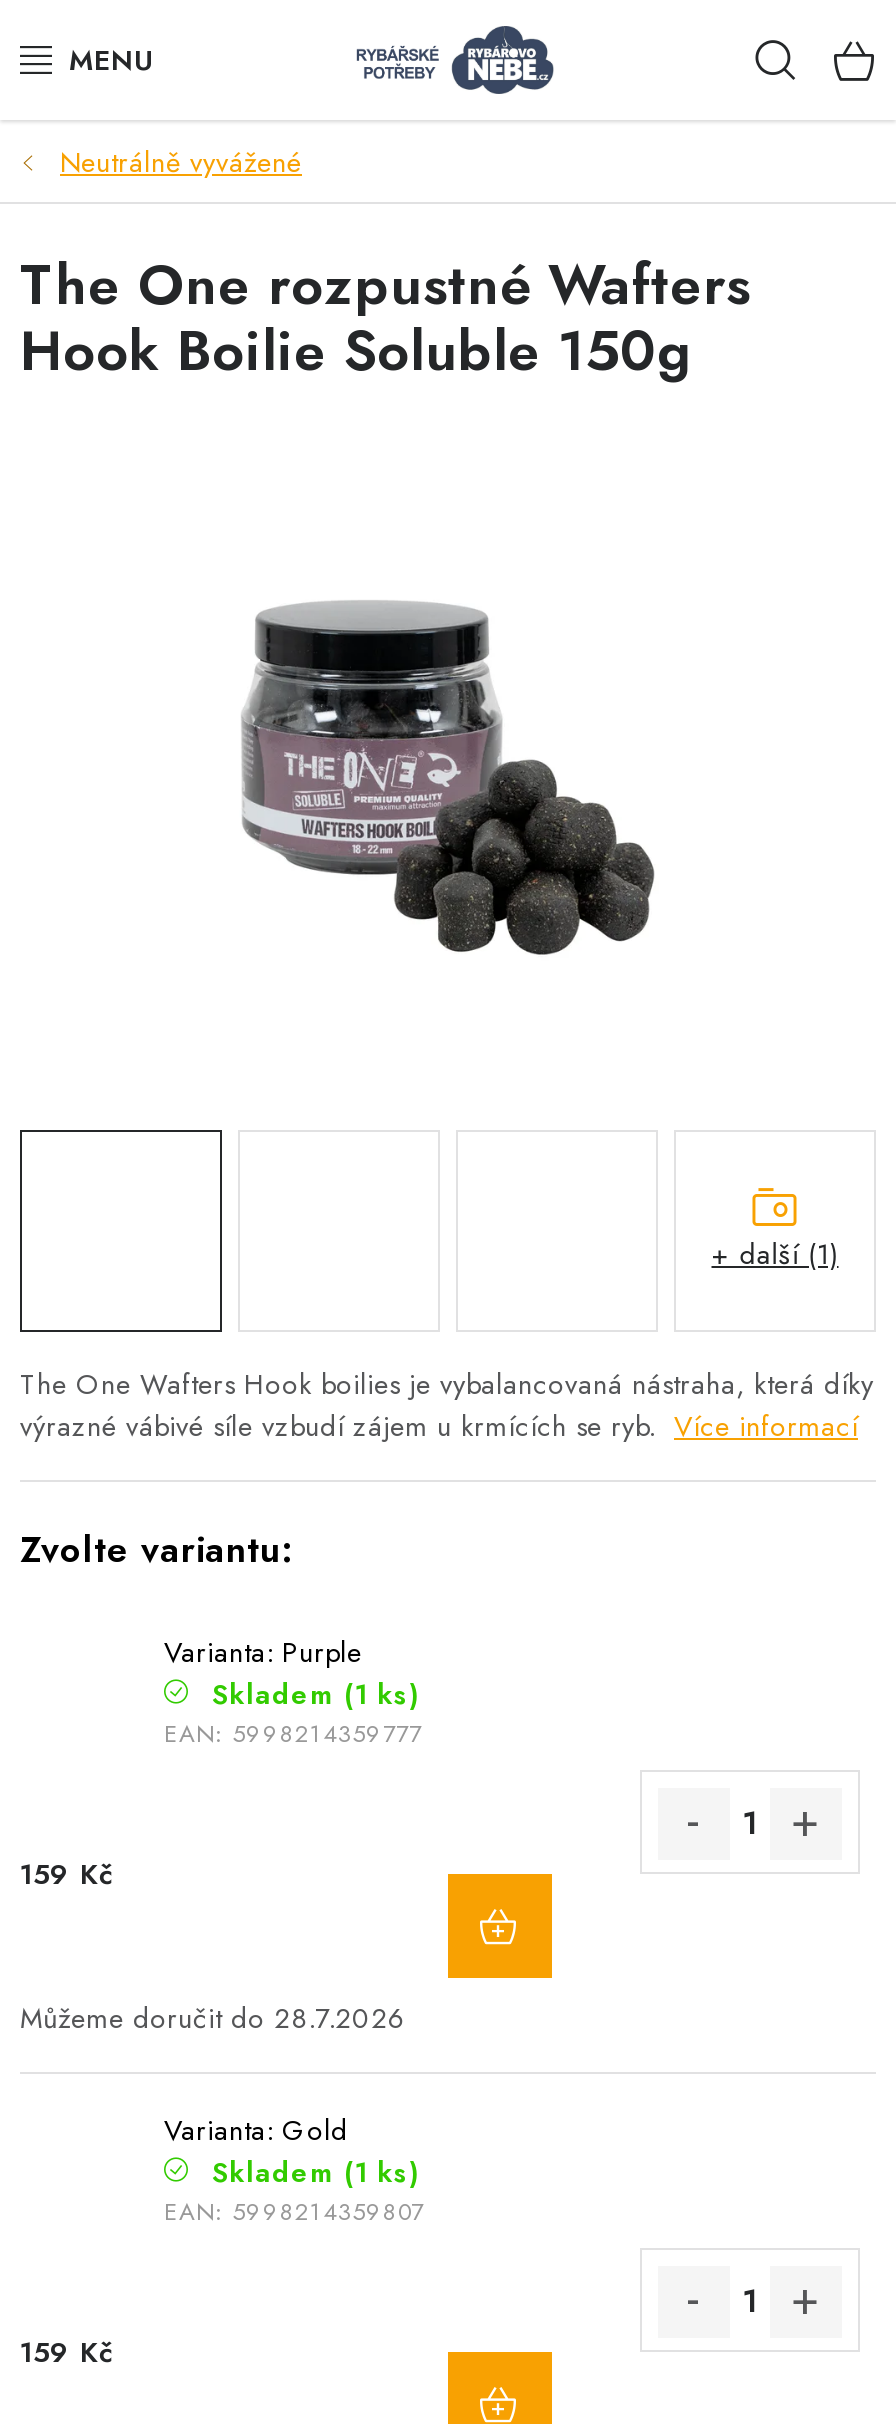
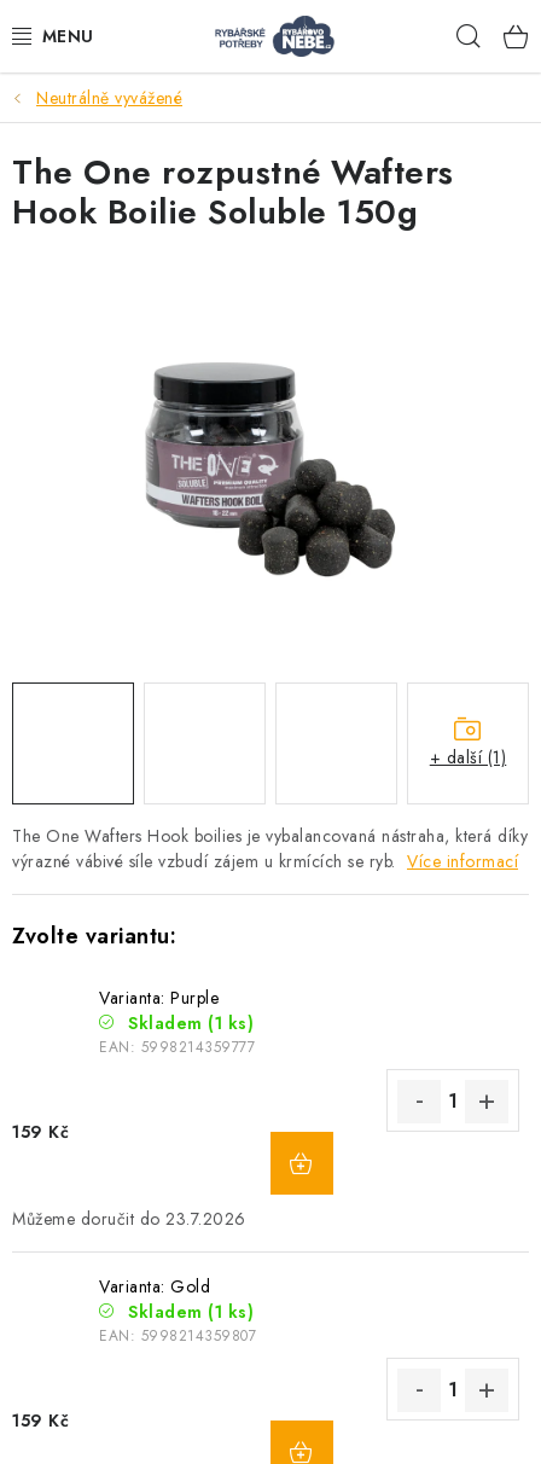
- 28.7.2026
+ 23.7.2026
